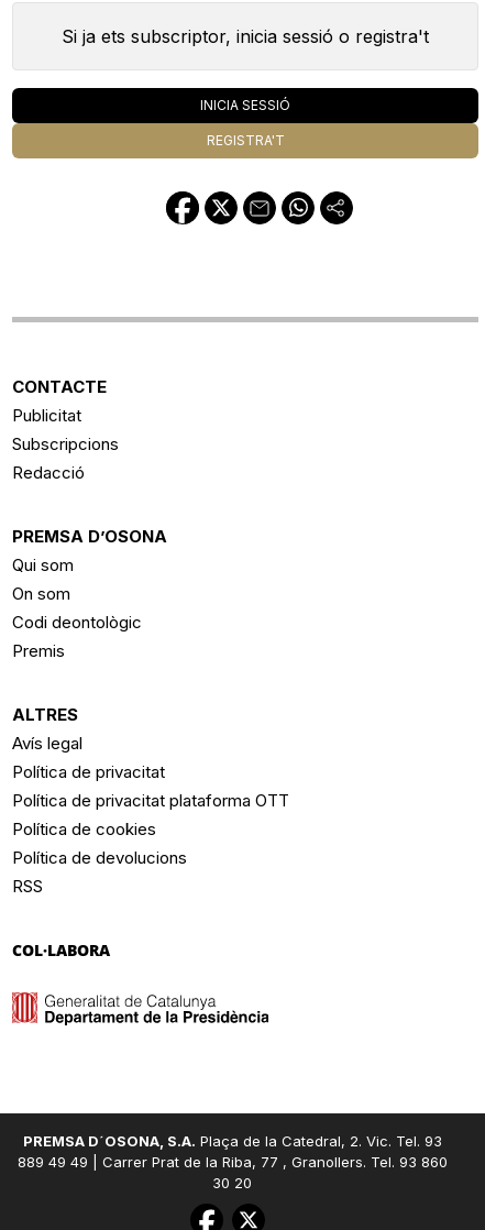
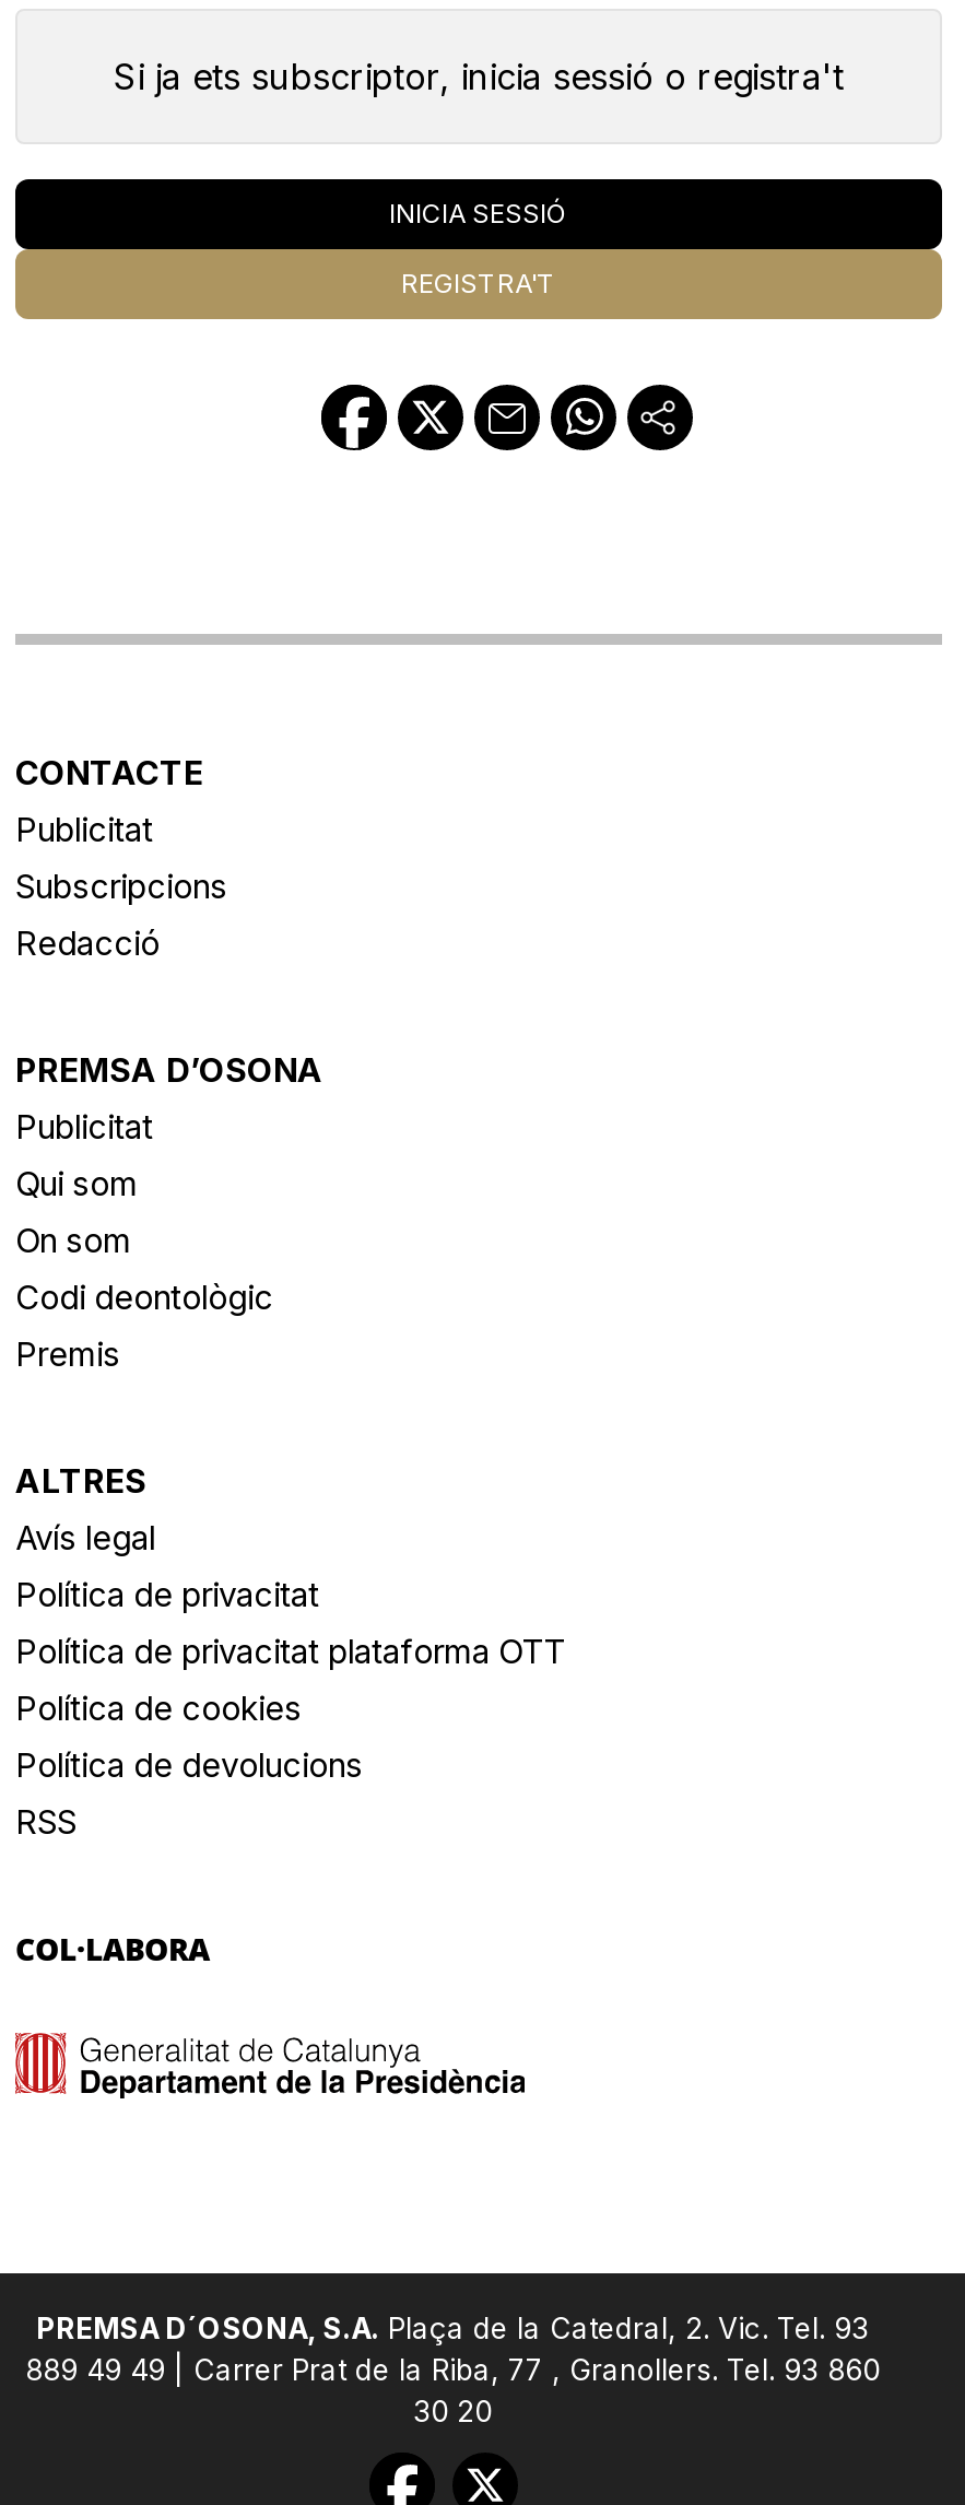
+ Publicitat
